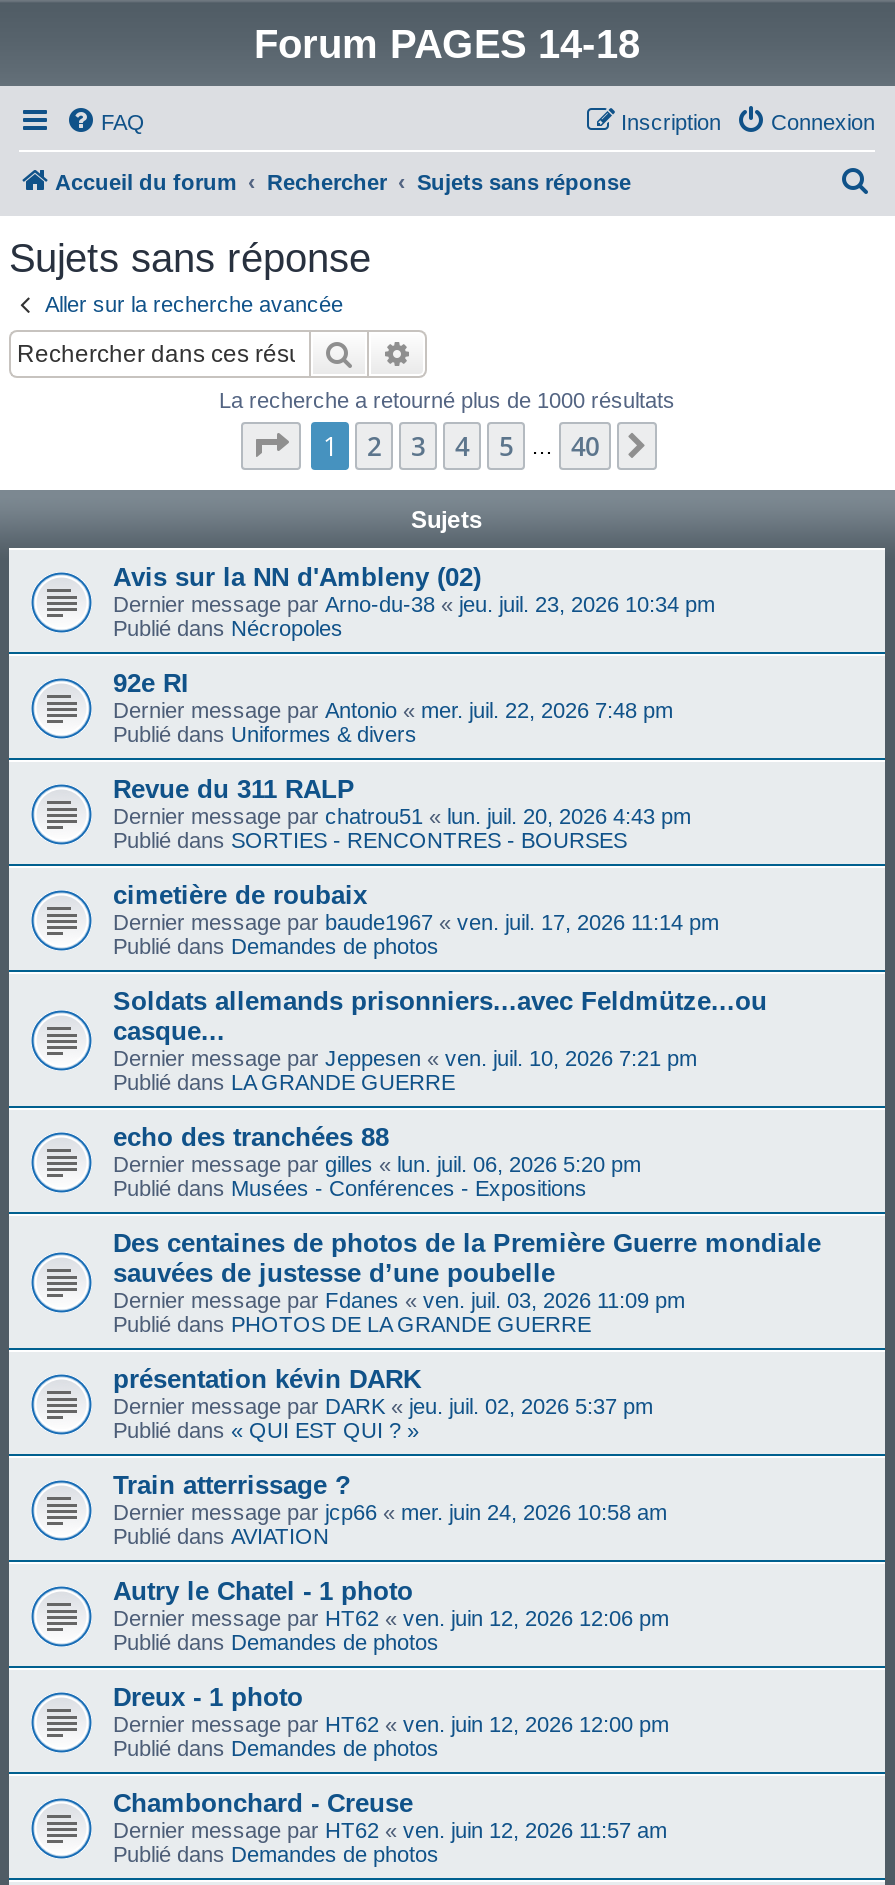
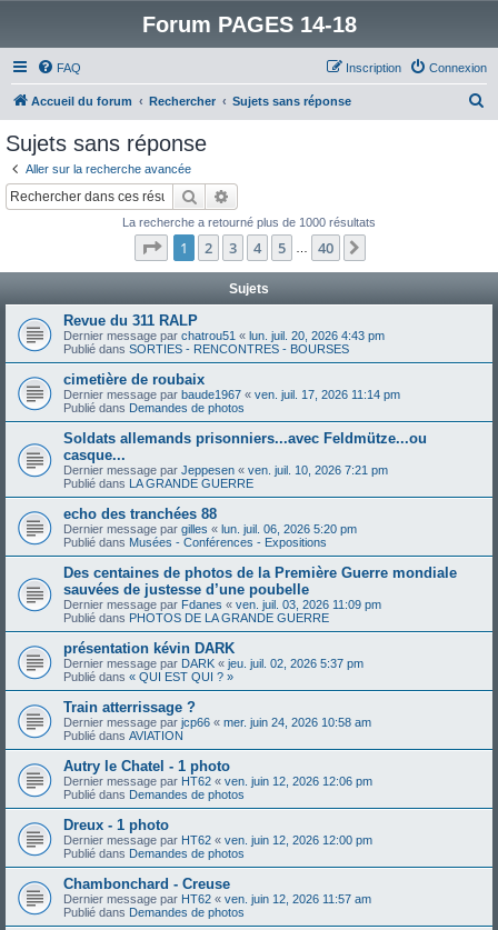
- Avis sur la NN d'Ambleny (02)
- Dernier message par Arno-du-38 «jeu. juil. 23, 2026 10:34 pm
- Publié dans Nécropoles
- 92e RI
- Dernier message par Antonio «mer. juil. 22, 2026 7:48 pm
- Publié dans Uniformes & divers
